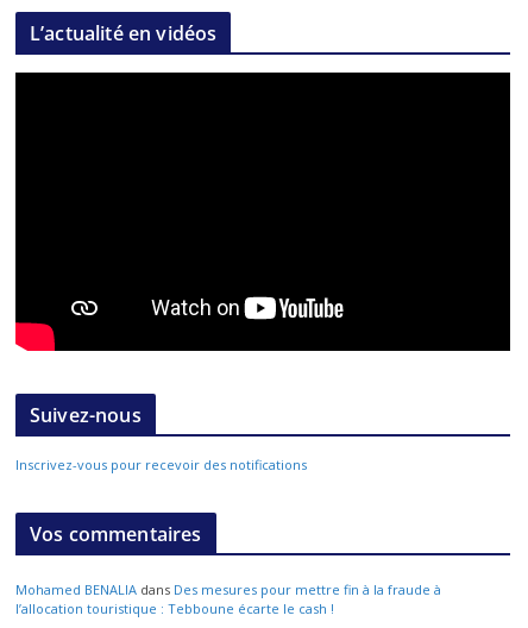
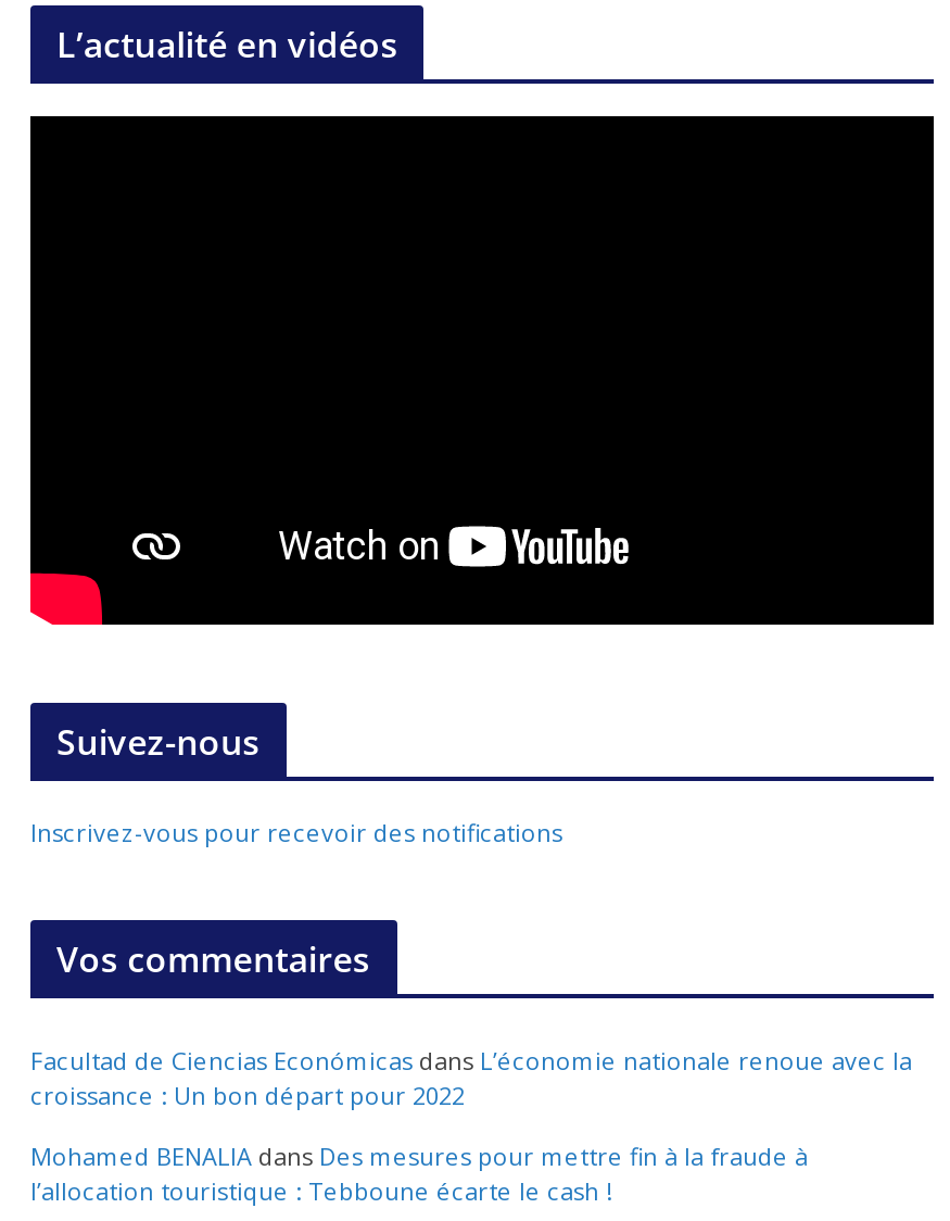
+ Facultad de Ciencias Económicas dans L’économie nationale renoue avec la
+ croissance : Un bon départ pour 2022
